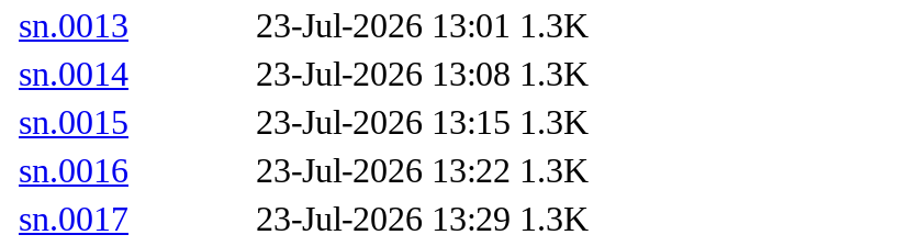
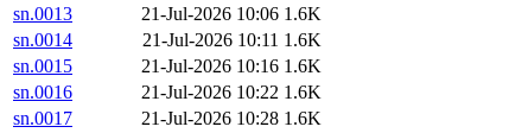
- 23-Jul-2026 13:01 1.3K
+ 21-Jul-2026 10:06 1.6K

- 23-Jul-2026 13:08 1.3K
+ 21-Jul-2026 10:11 1.6K

- 23-Jul-2026 13:15 1.3K
+ 21-Jul-2026 10:16 1.6K

- 23-Jul-2026 13:22 1.3K
+ 21-Jul-2026 10:22 1.6K

- 23-Jul-2026 13:29 1.3K
+ 21-Jul-2026 10:28 1.6K
